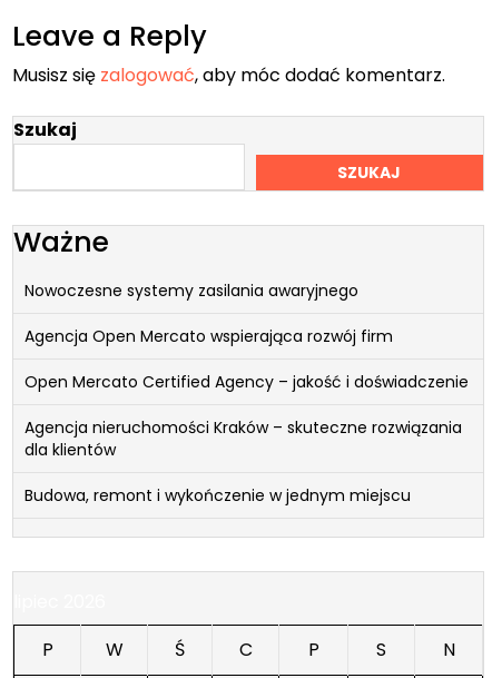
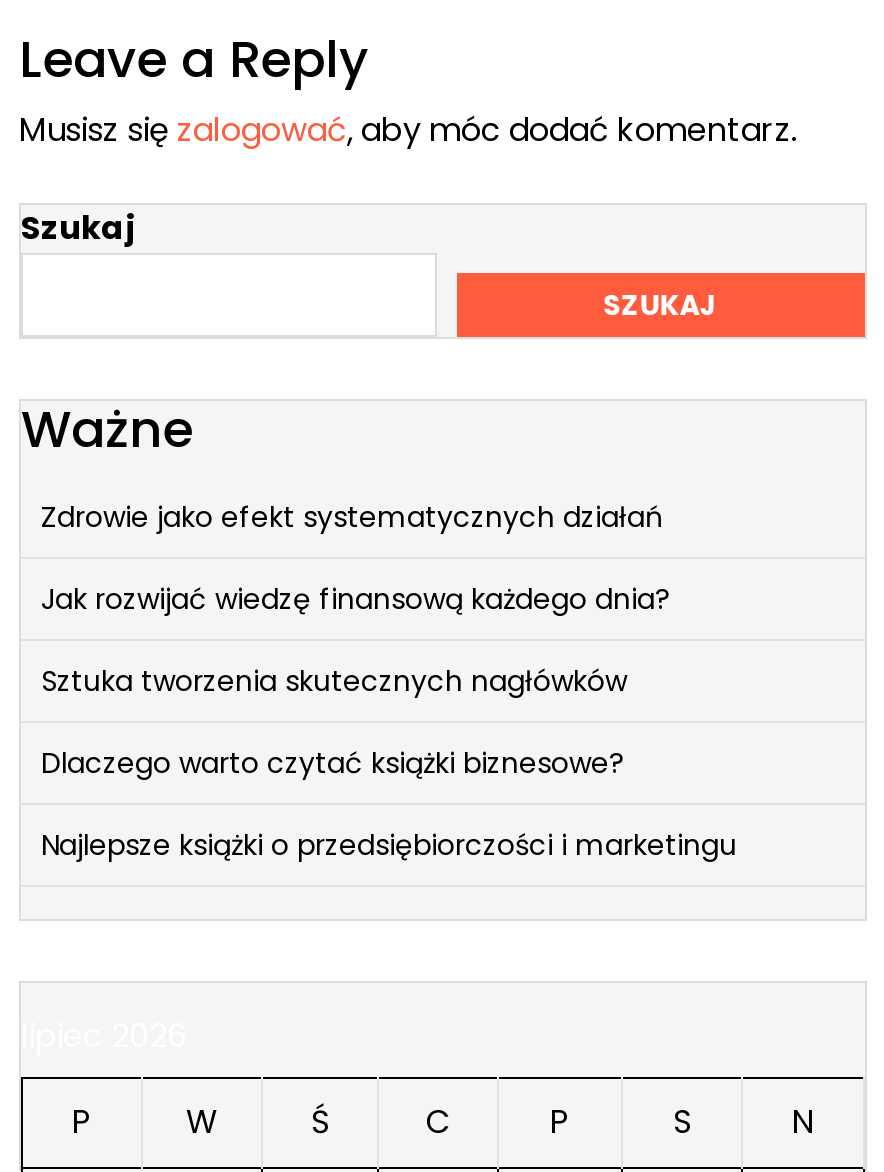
- Nowoczesne systemy zasilania awaryjnego
+ Zdrowie jako efekt systematycznych działań

- Agencja Open Mercato wspierająca rozwój firm
+ Jak rozwijać wiedzę finansową każdego dnia?

- Open Mercato Certified Agency – jakość i doświadczenie
+ Sztuka tworzenia skutecznych nagłówków

- Agencja nieruchomości Kraków – skuteczne rozwiązania
- dla klientów
+ Dlaczego warto czytać książki biznesowe?

- Budowa, remont i wykończenie w jednym miejscu
+ Najlepsze książki o przedsiębiorczości i marketingu
